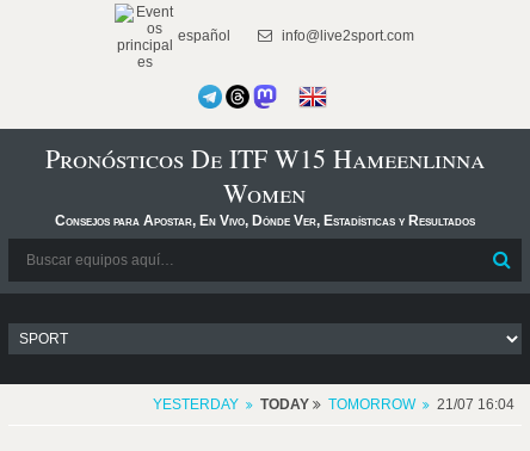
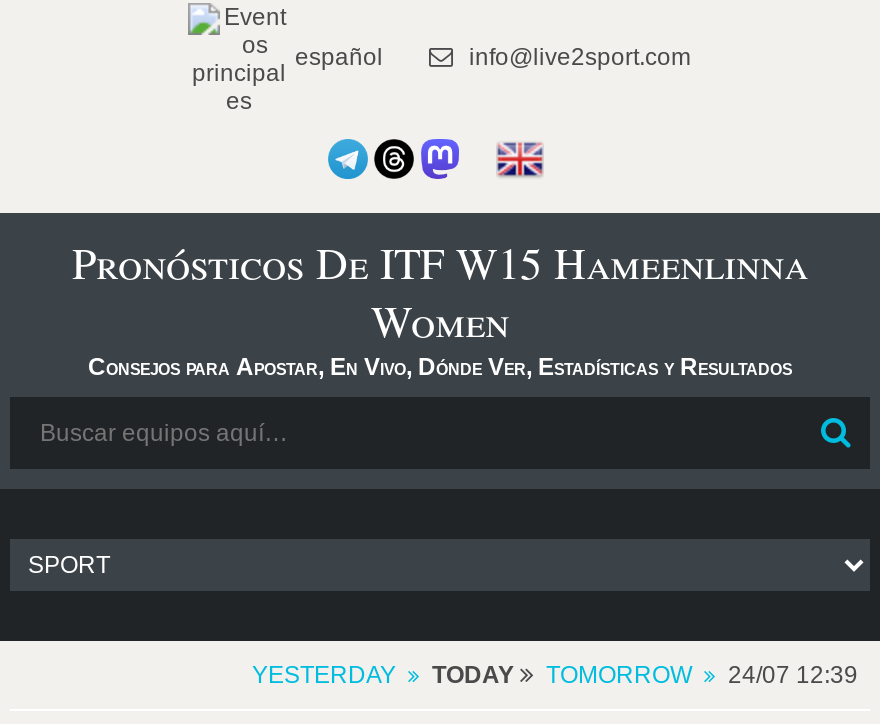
- YESTERDAY TODAY TOMORROW 21/07 16:04
+ YESTERDAY TODAY TOMORROW 24/07 12:39
